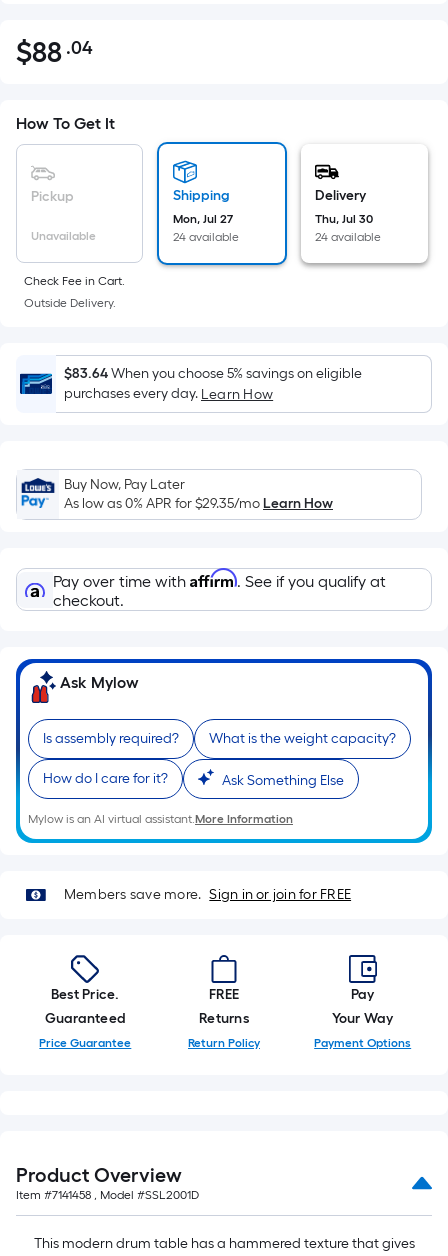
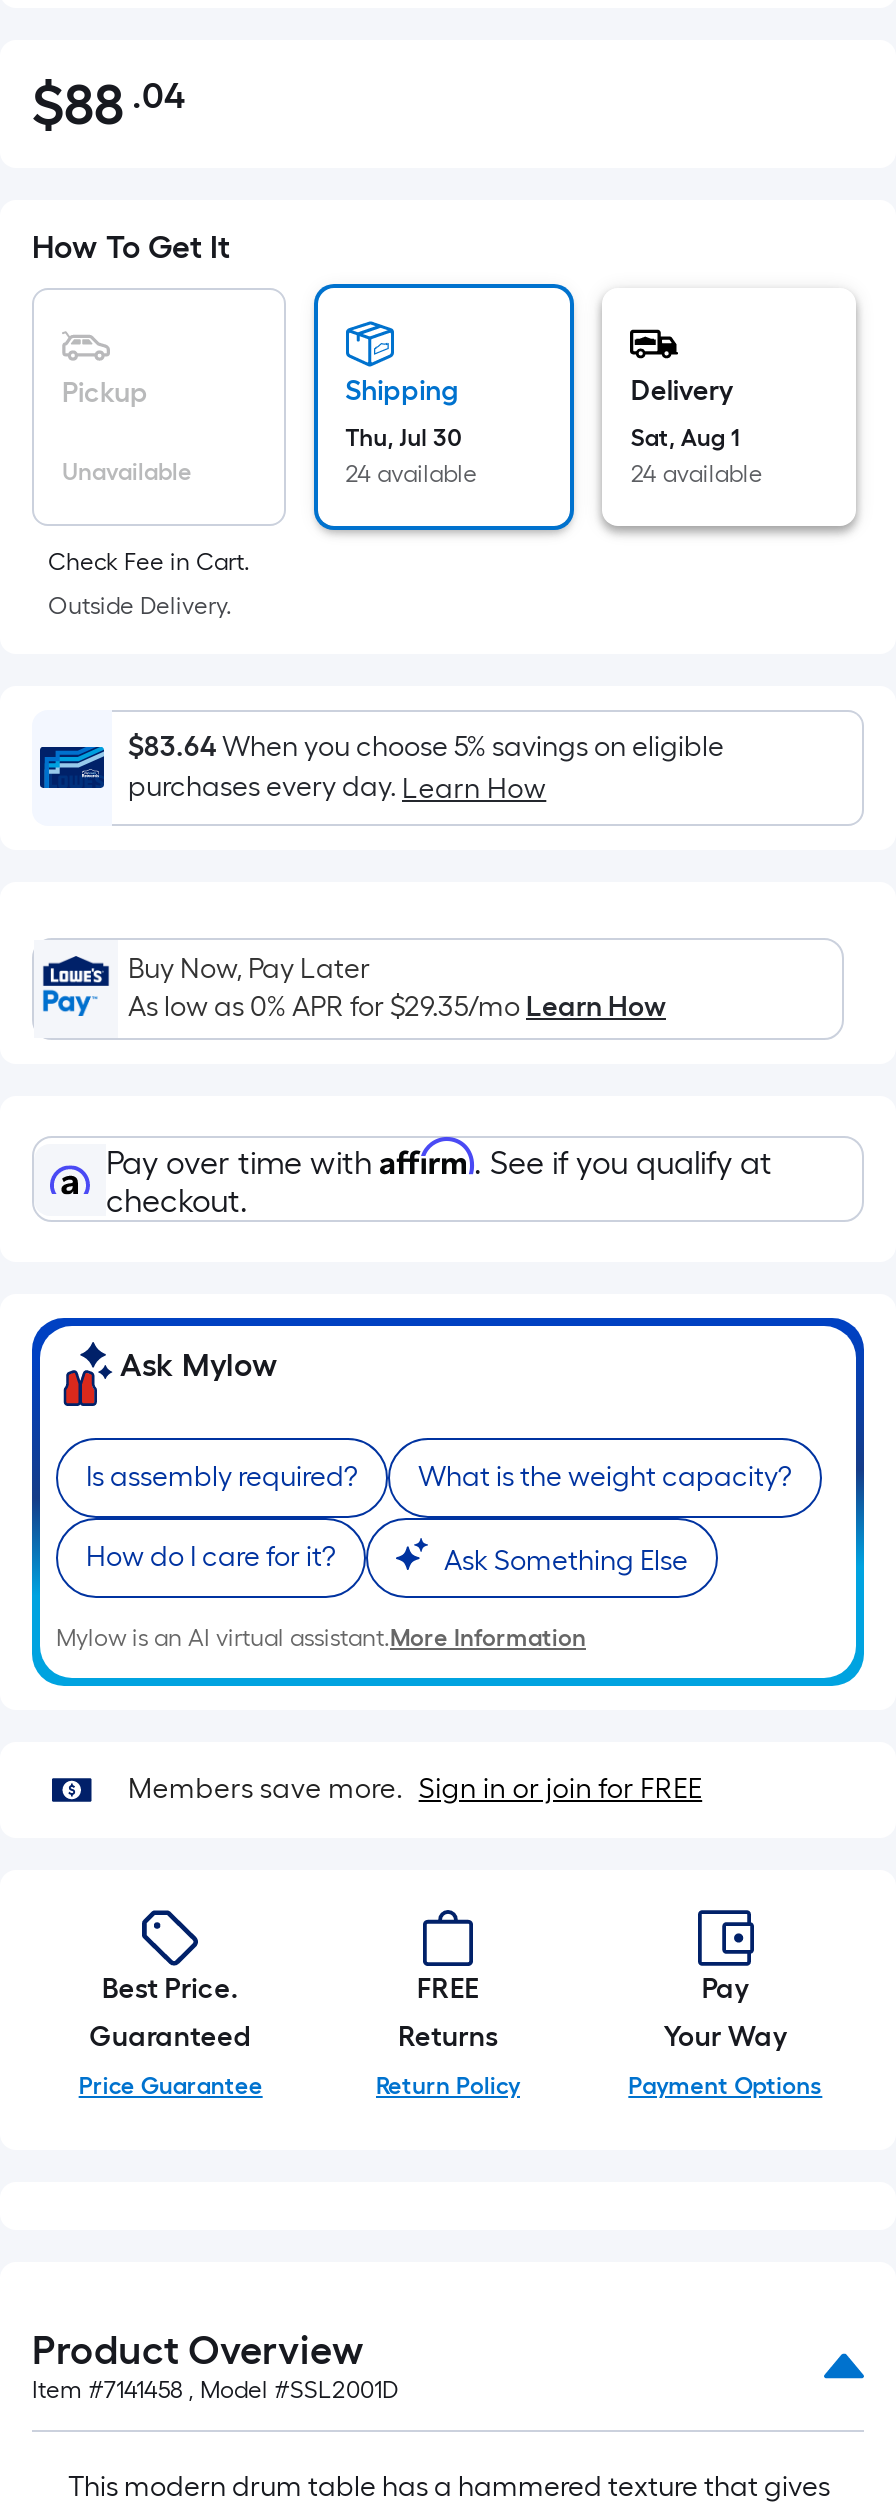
- Mon, Jul 27
+ Thu, Jul 30

- Thu, Jul 30
+ Sat, Aug 1
